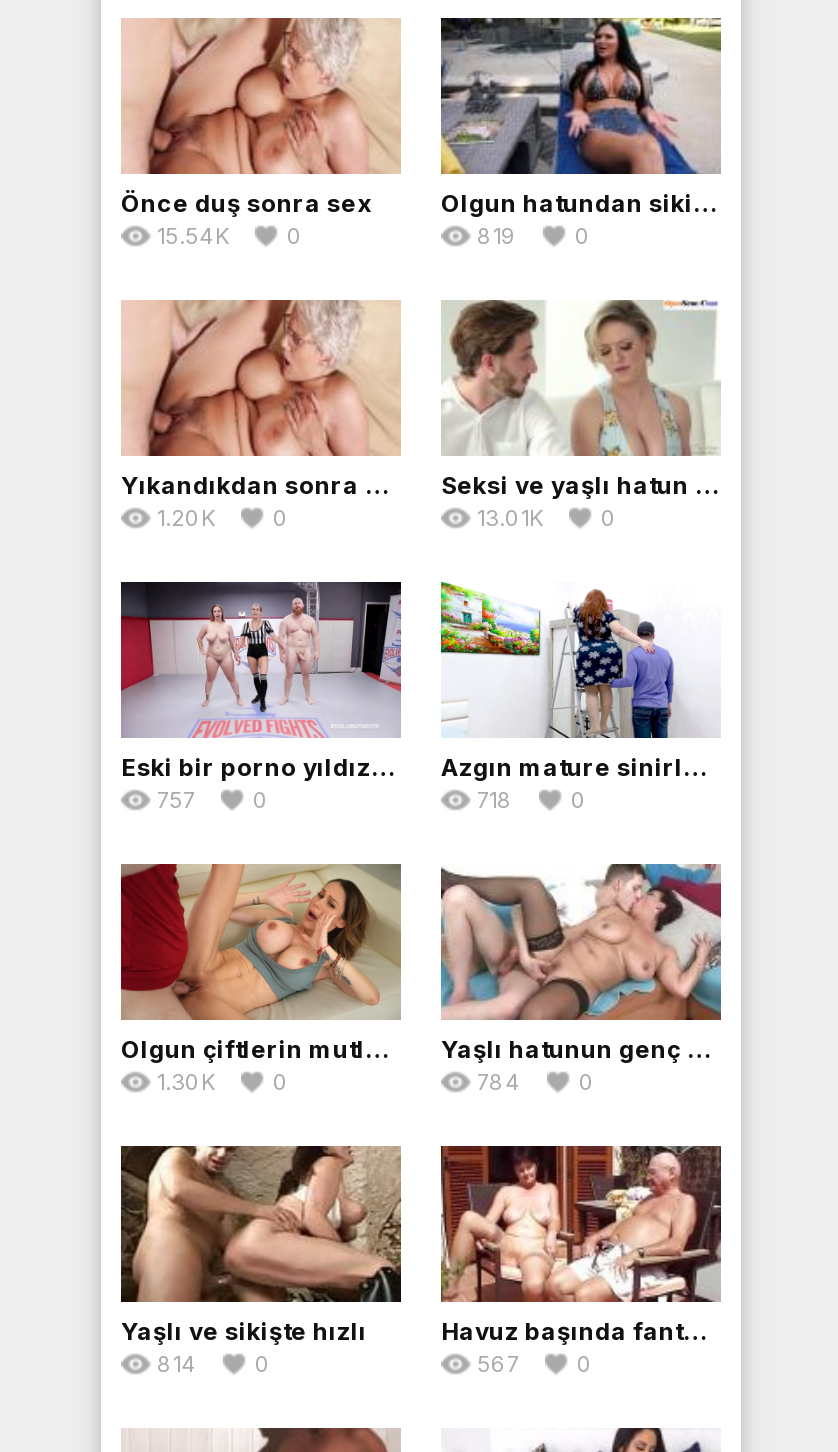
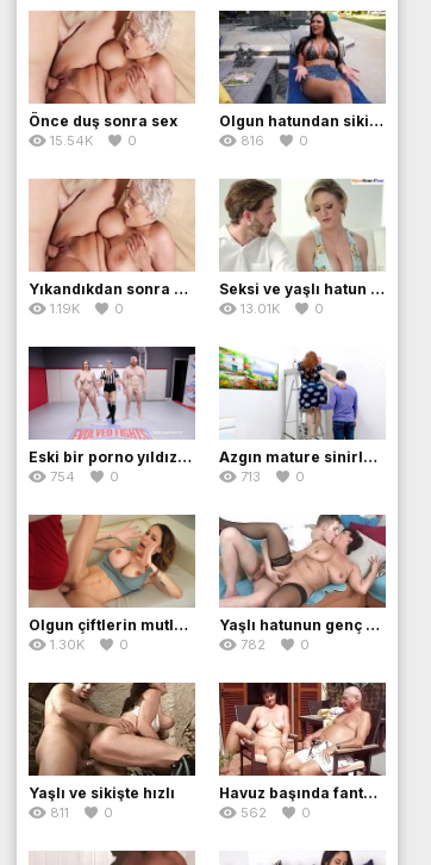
- 819
+ 816

- 1.20K
+ 1.19K

- 757
+ 754

- 718
+ 713

- 784
+ 782

- 814
+ 811

- 567
+ 562
